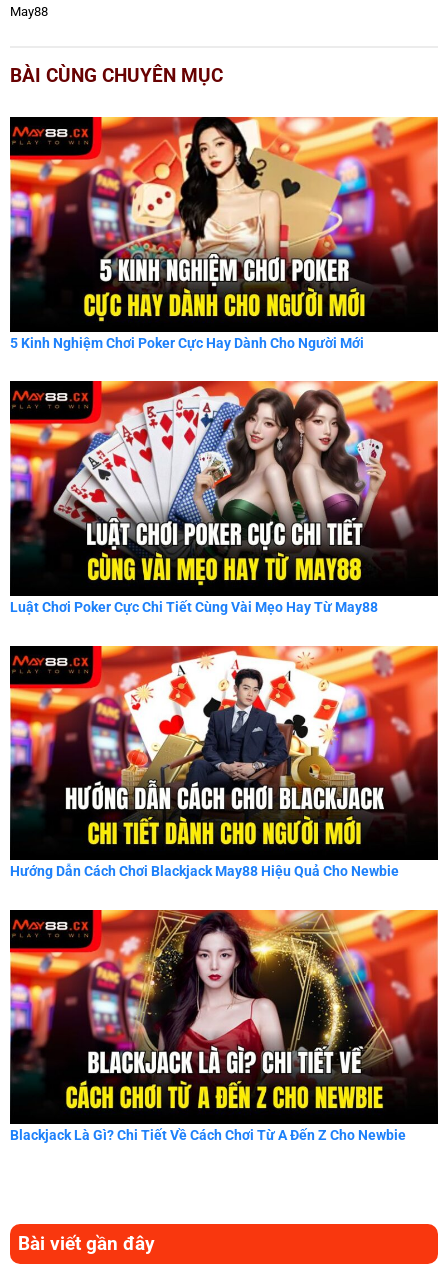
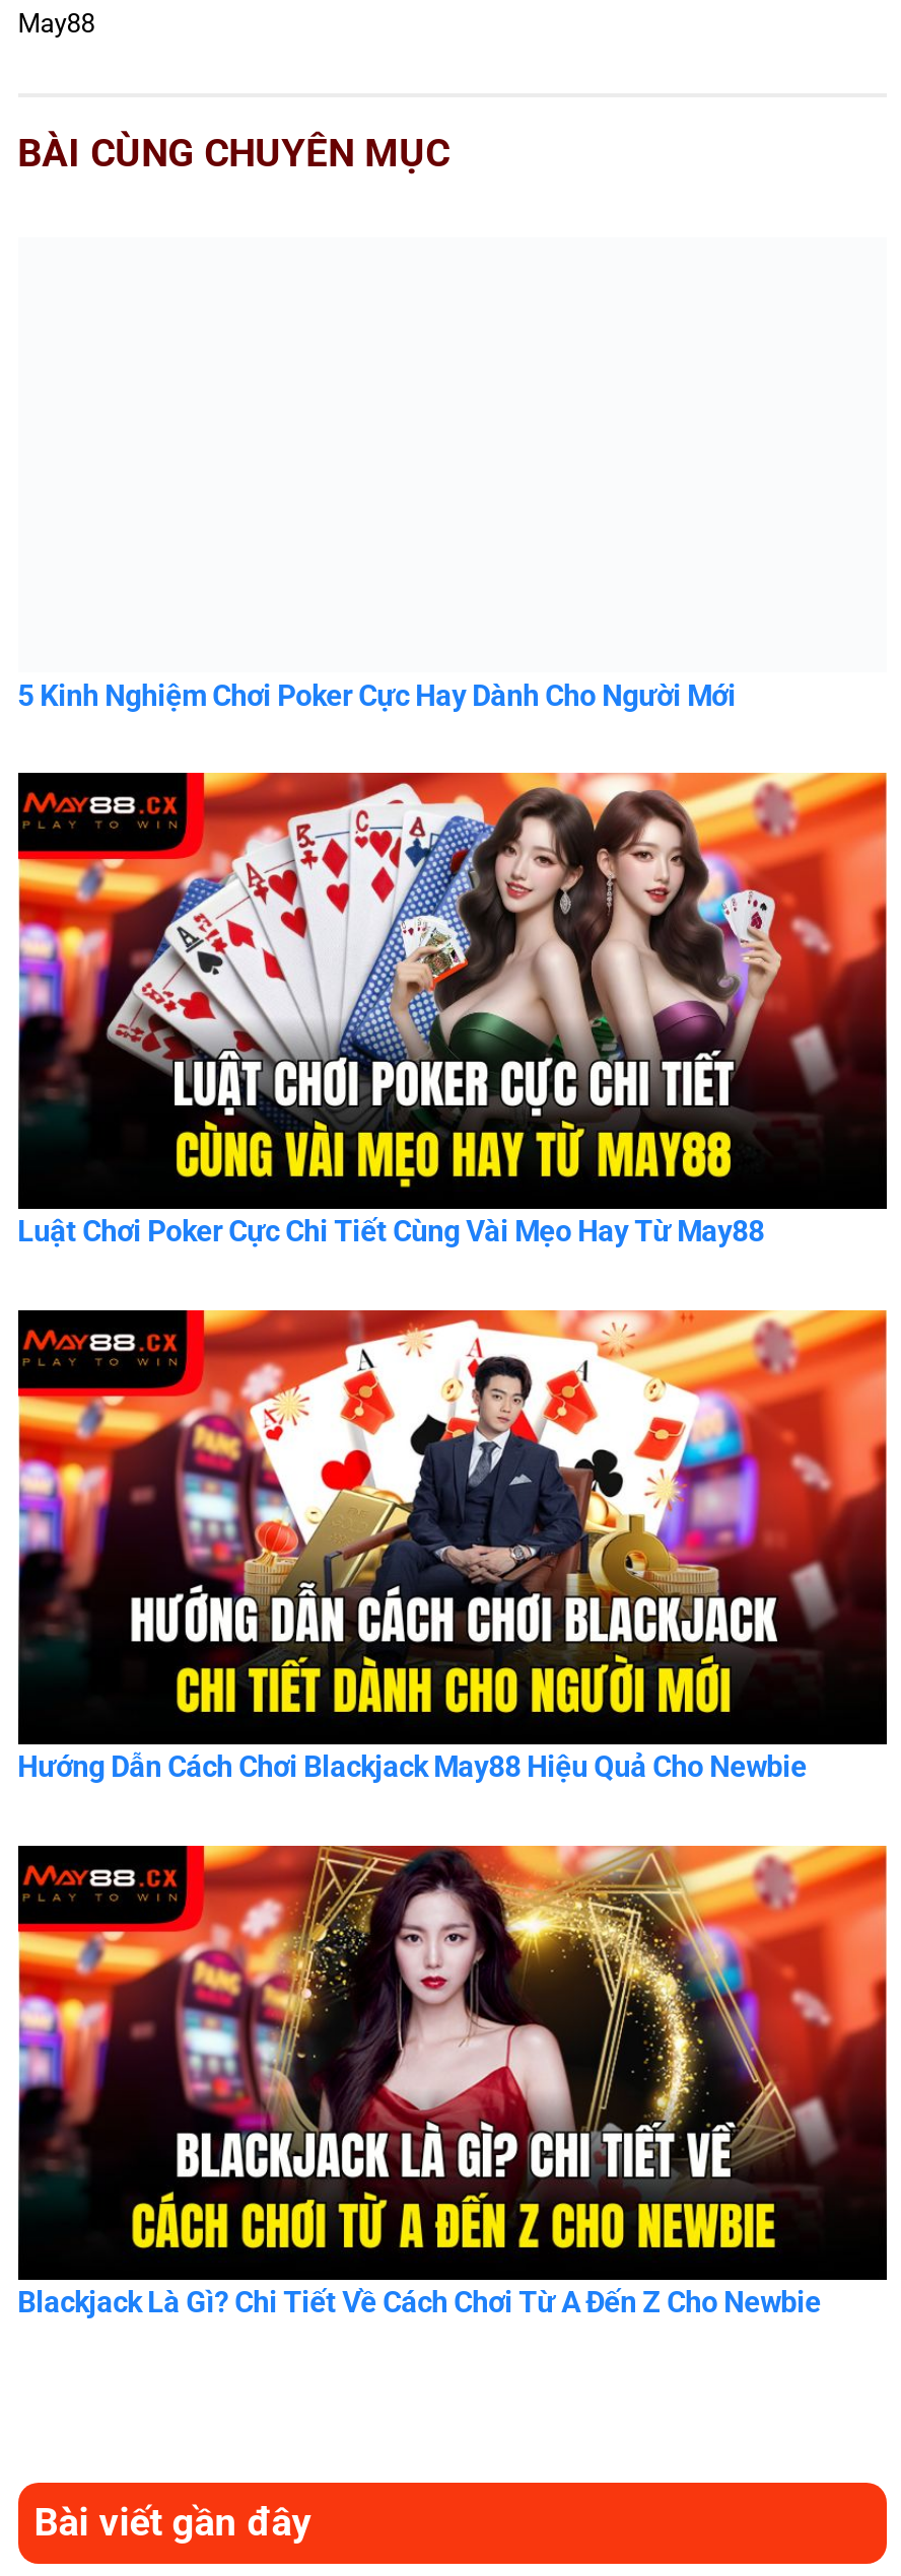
- [image]
